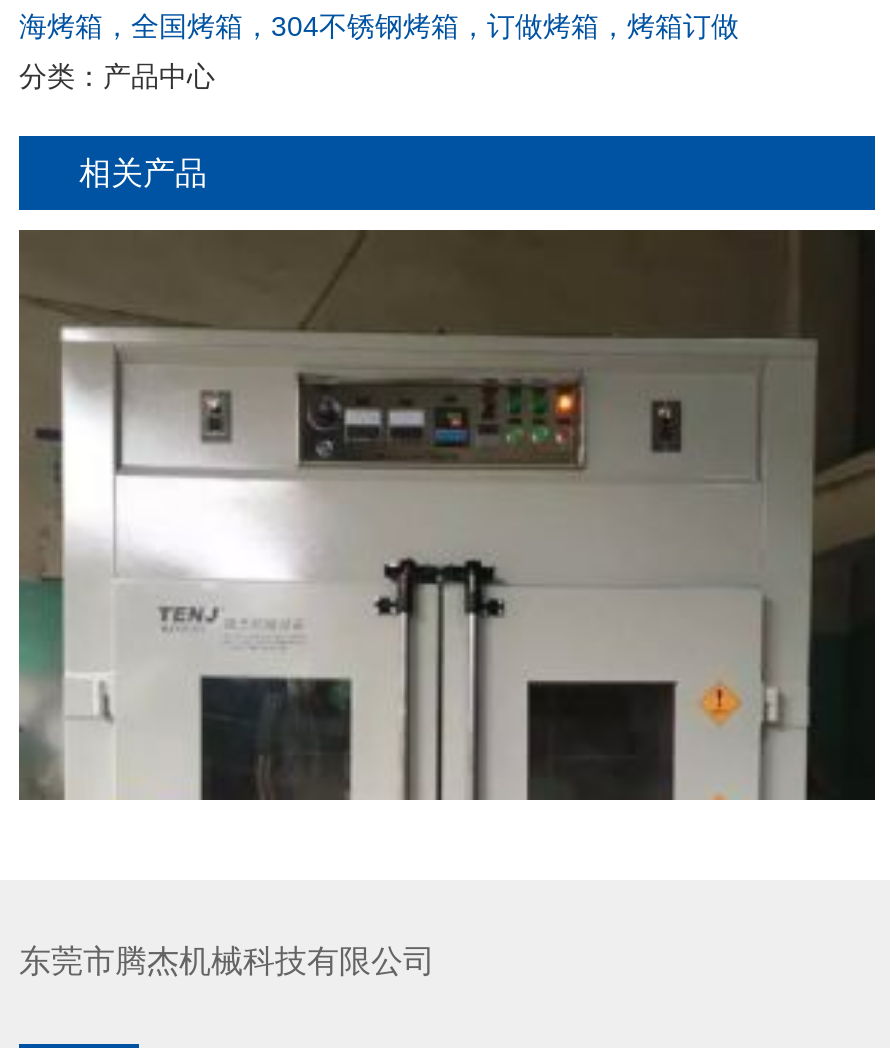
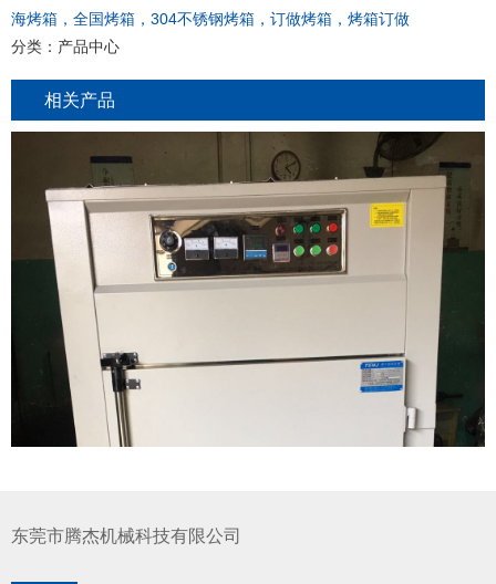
- [image]
+ [image]
